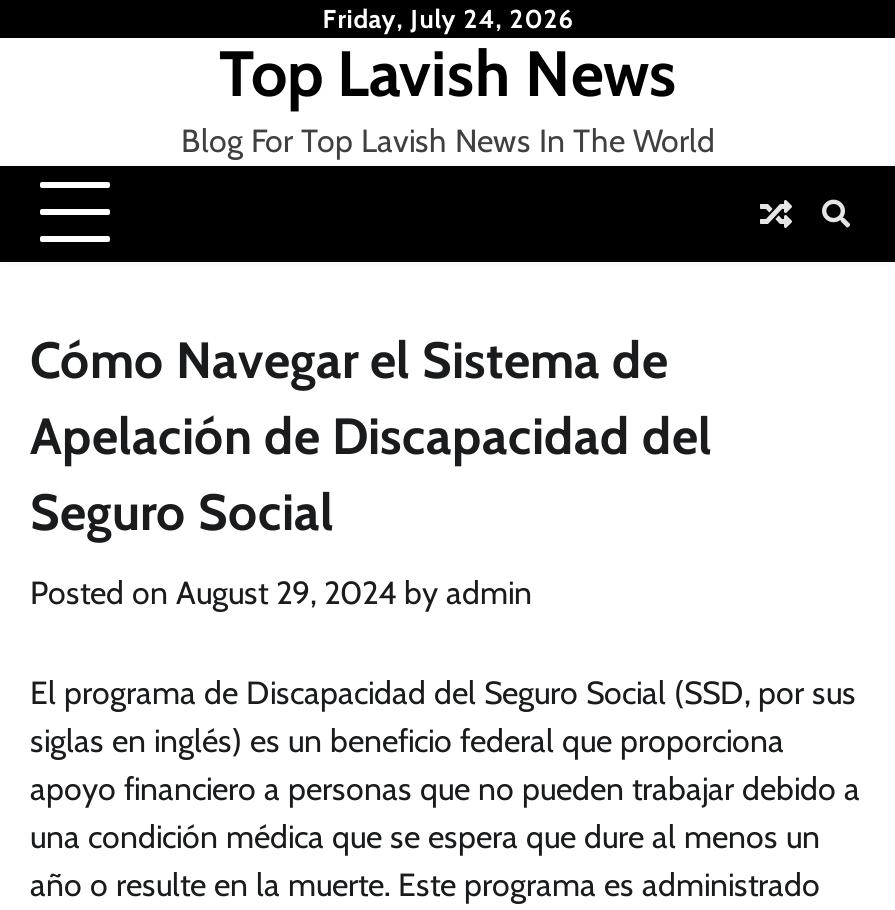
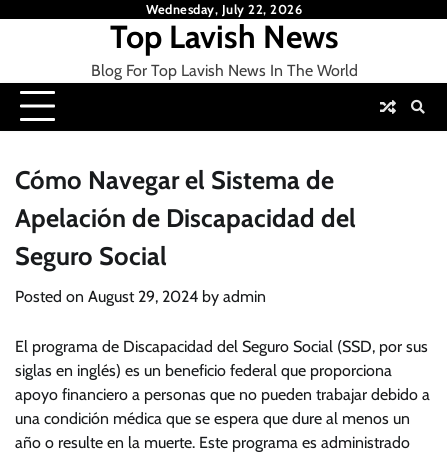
- Friday, July 24, 2026
+ Wednesday, July 22, 2026
